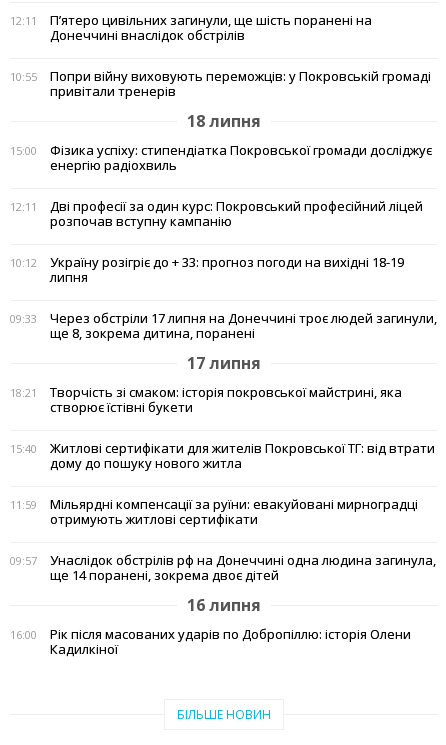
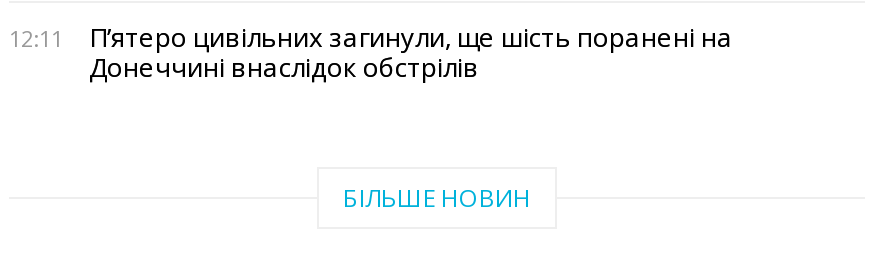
- 10:55
- Попри війну виховують переможців: у Покровській громаді
- привітали тренерів
- 18 липня
- 15:00
- Фізика успіху: стипендіатка Покровської громади досліджує
- енергію радіохвиль
- 12:11
- Дві професії за один курс: Покровський професійний ліцей
- розпочав вступну кампанію
- 10:12
- Україну розігріє до + 33: прогноз погоди на вихідні 18-19
- липня
- 09:33
- Через обстріли 17 липня на Донеччині троє людей загинули,
- ще 8, зокрема дитина, поранені
- 17 липня
- 18:21
- Творчість зі смаком: історія покровської майстрині, яка
- створює їстівні букети
- 15:40
- Житлові сертифікати для жителів Покровської ТГ: від втрати
- дому до пошуку нового житла
- 11:59
- Мільярдні компенсації за руїни: евакуйовані мирноградці
- отримують житлові сертифікати
- 09:57
- Унаслідок обстрілів рф на Донеччині одна людина загинула,
- ще 14 поранені, зокрема двоє дітей
- 16 липня
- 16:00
- Рік після масованих ударів по Добропіллю: історія Олени
- Кадилкіної
